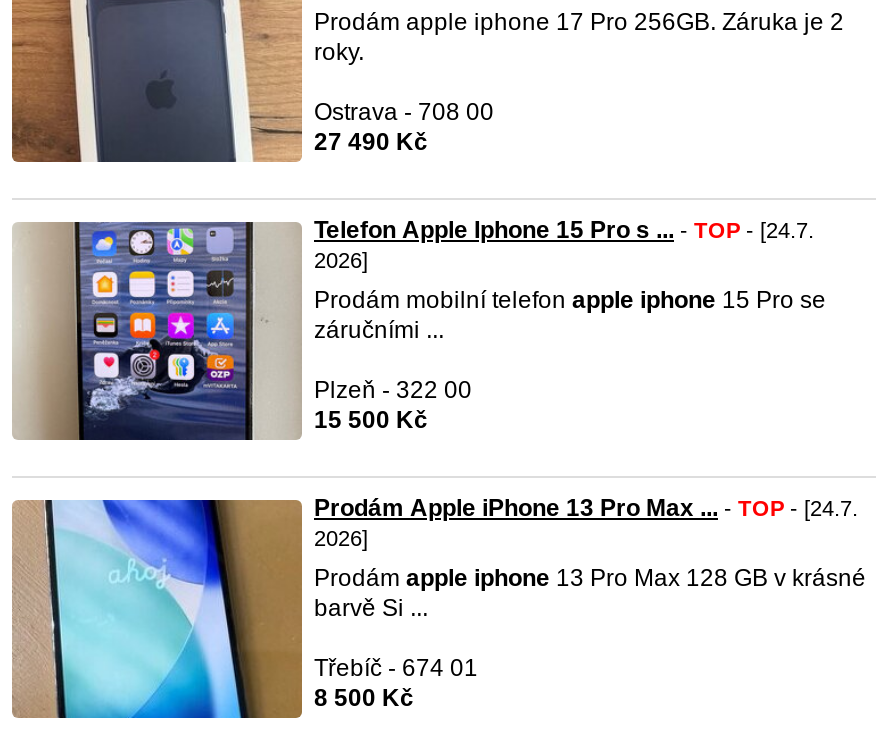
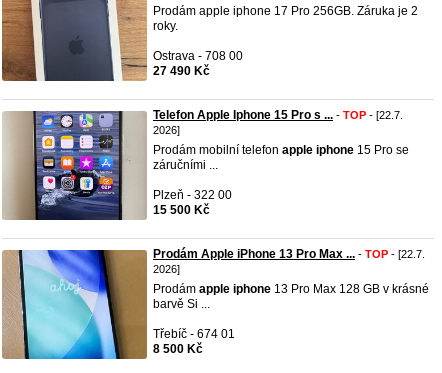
- Telefon Apple Iphone 15 Pro s ... - TOP - [24.7.
+ Telefon Apple Iphone 15 Pro s ... - TOP - [22.7.

- Prodám Apple iPhone 13 Pro Max ... - TOP - [24.7.
+ Prodám Apple iPhone 13 Pro Max ... - TOP - [22.7.
